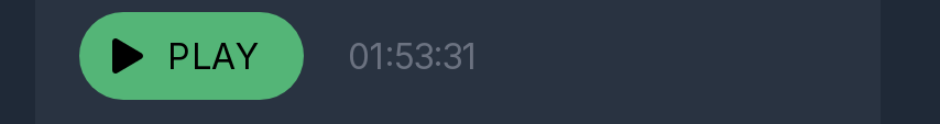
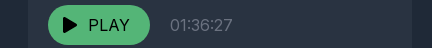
- PLAY 01:53:31
+ PLAY 01:36:27
